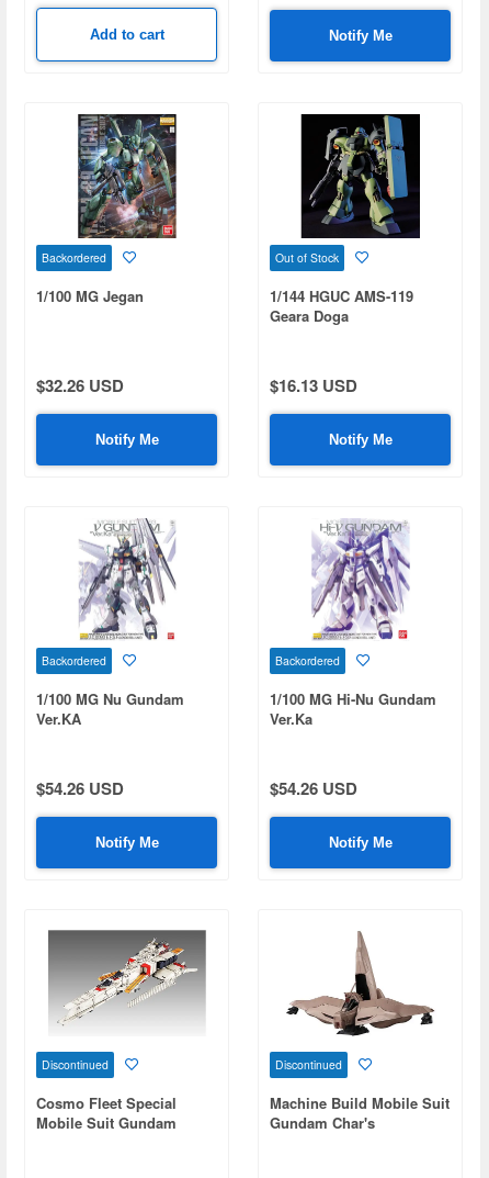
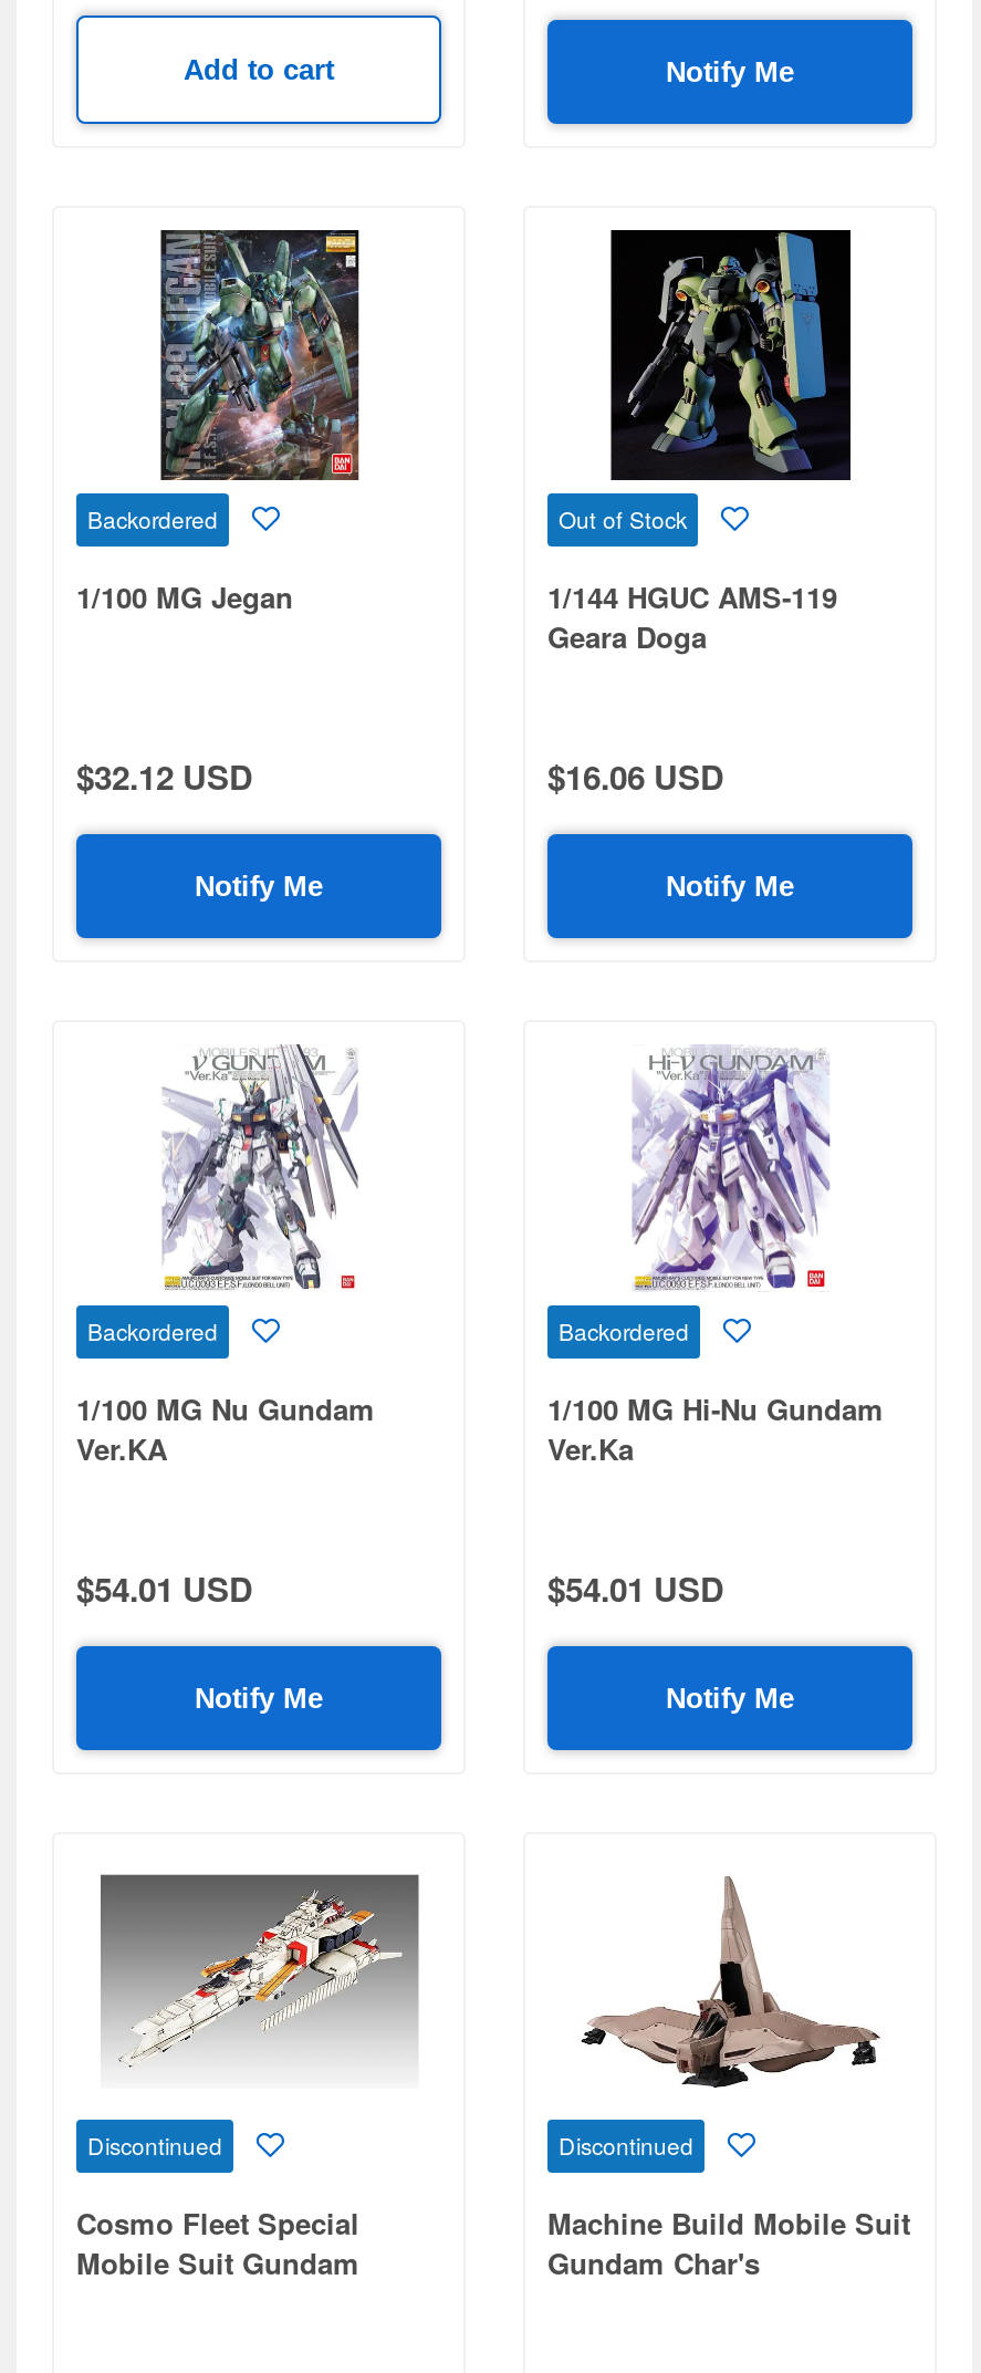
- $32.26 USD
+ $32.12 USD

- $16.13 USD
+ $16.06 USD

- $54.26 USD
+ $54.01 USD

- $54.26 USD
+ $54.01 USD
